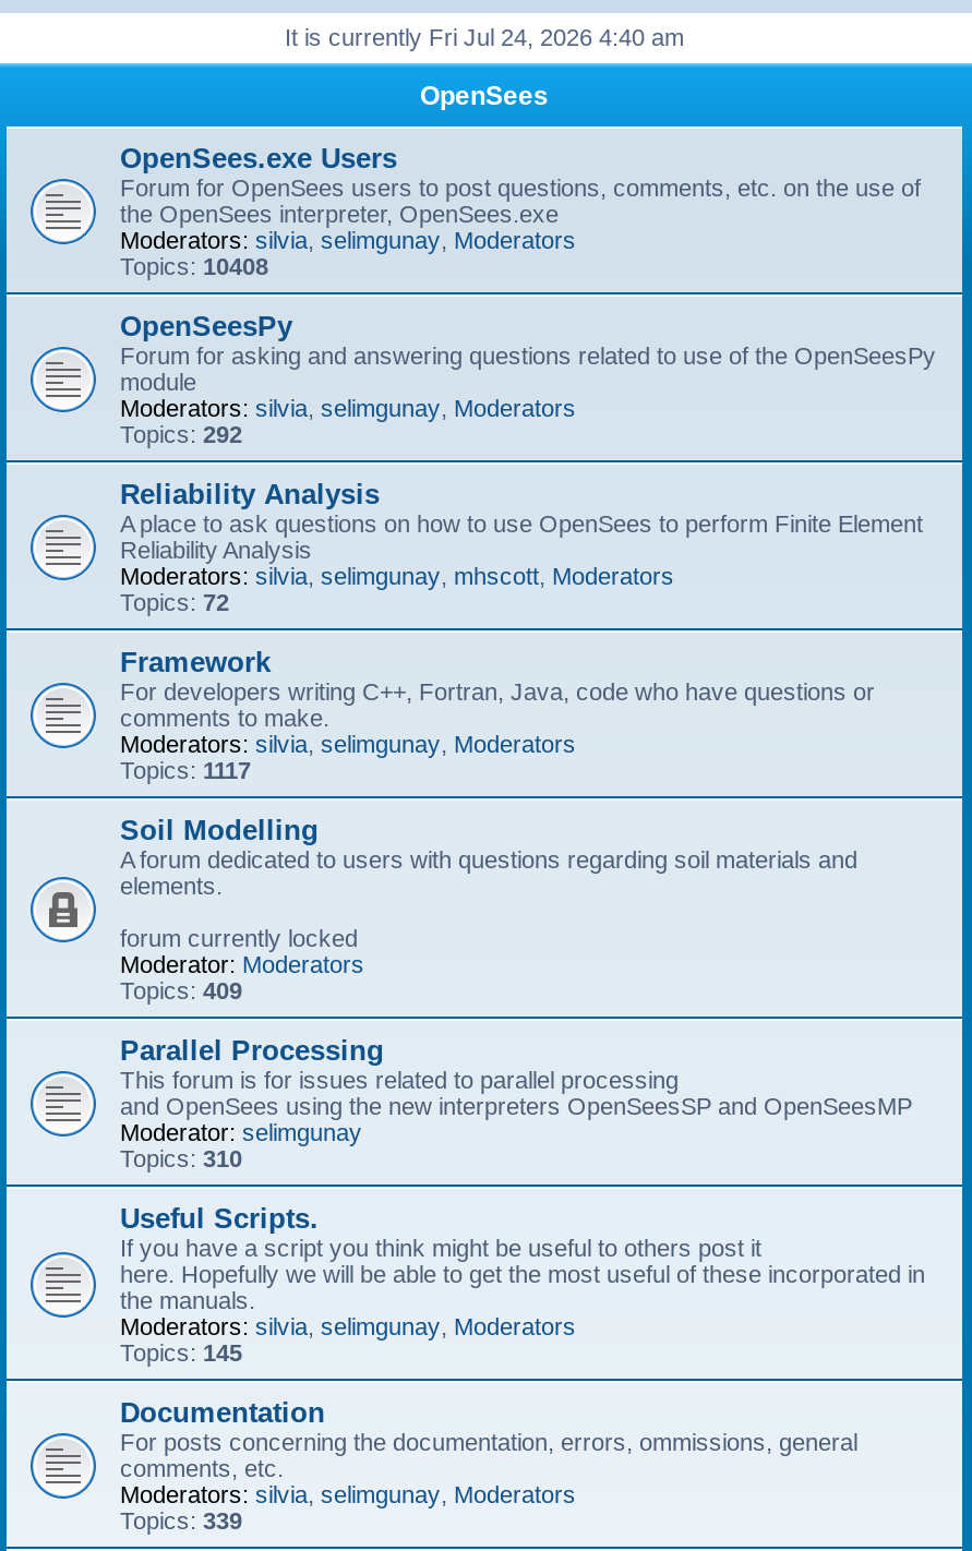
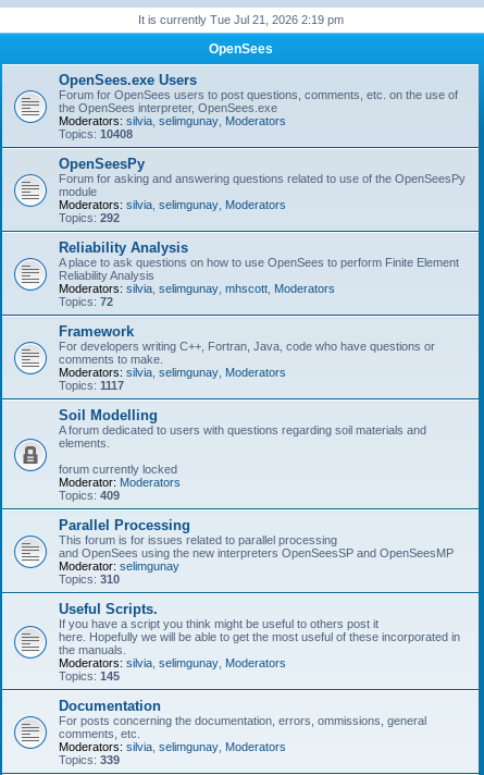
- It is currently Fri Jul 24, 2026 4:40 am
+ It is currently Tue Jul 21, 2026 2:19 pm
